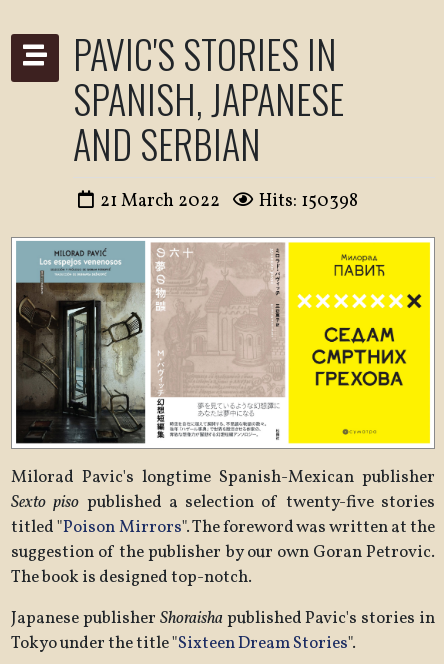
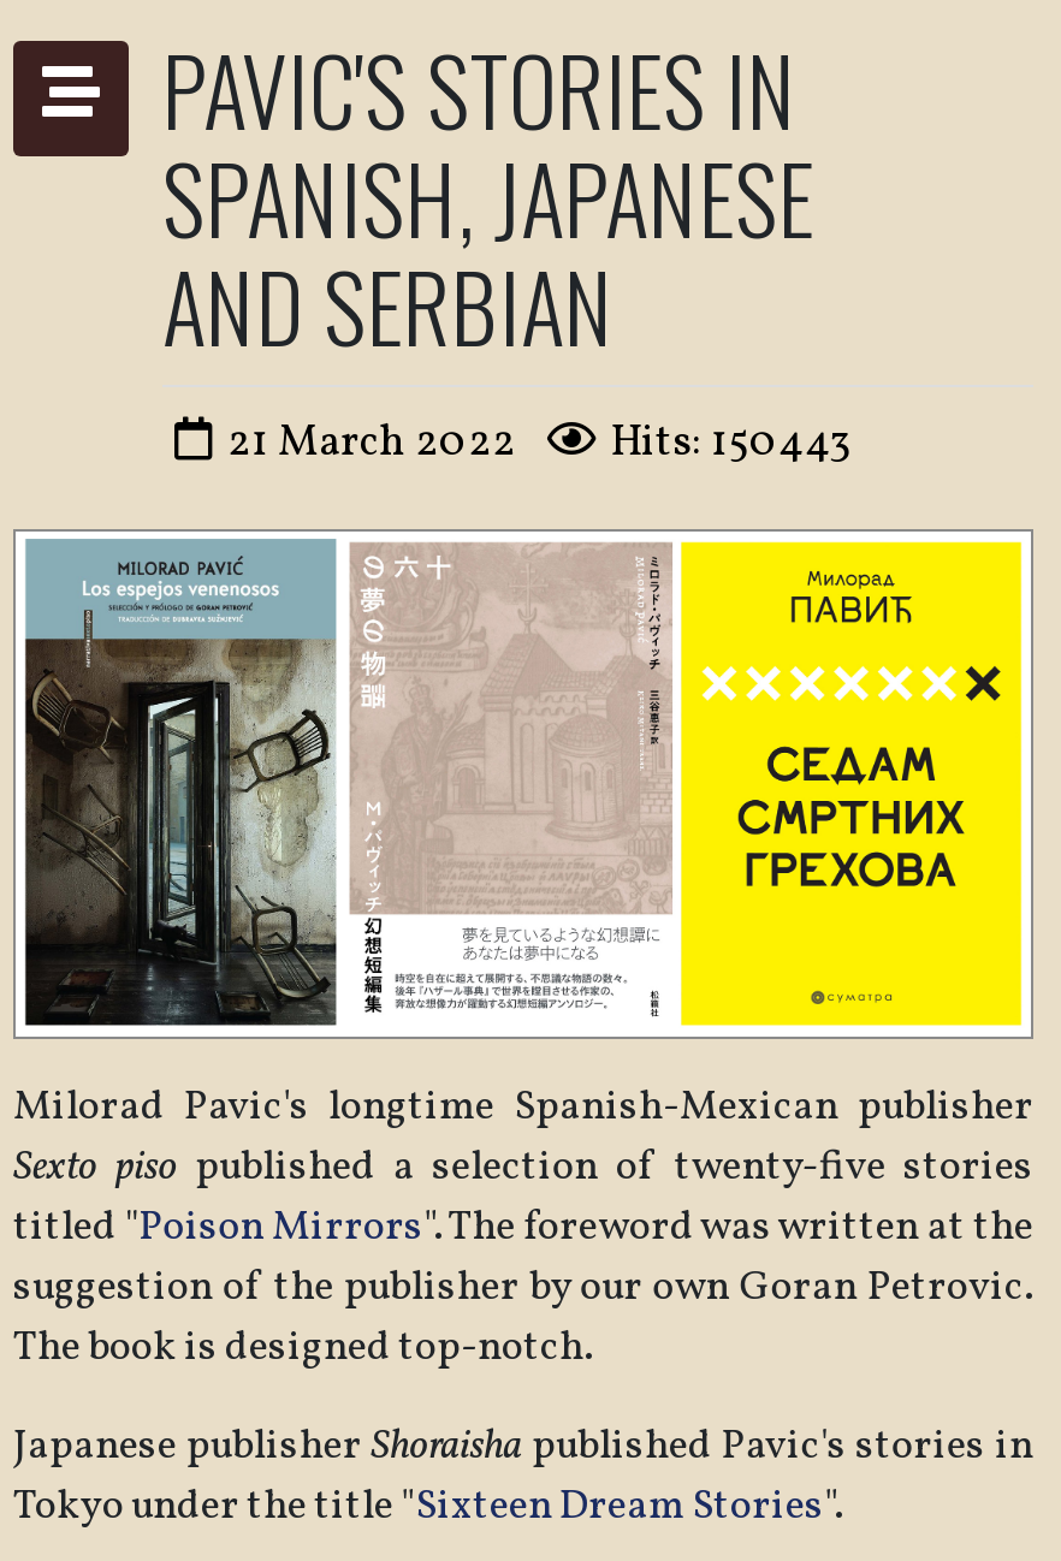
- 21 March 2022 Hits: 150398
+ 21 March 2022 Hits: 150443
